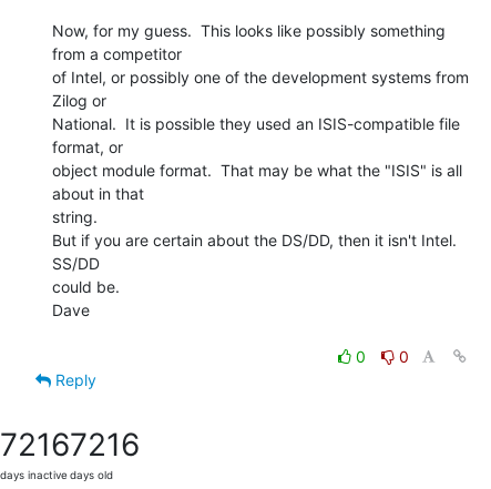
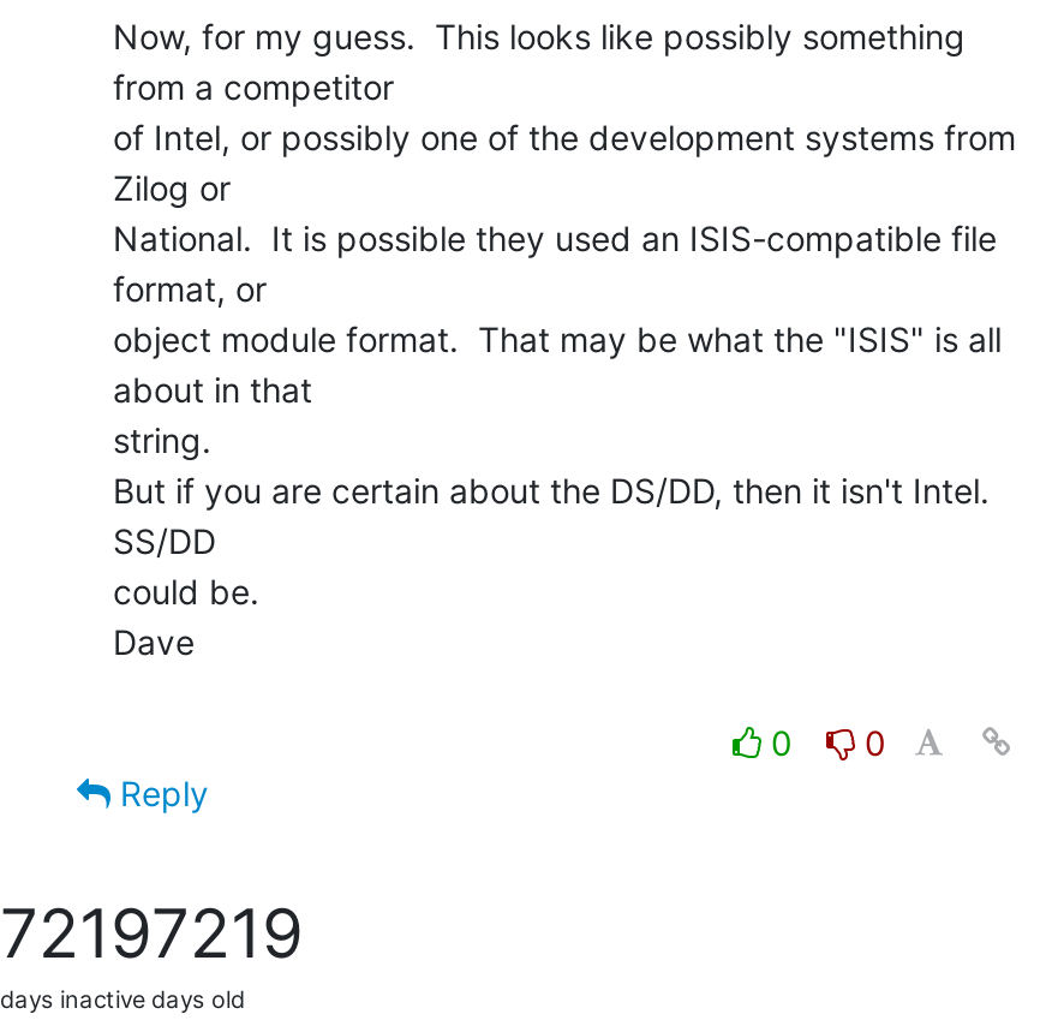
- 7216
+ 7219

- 7216
+ 7219
